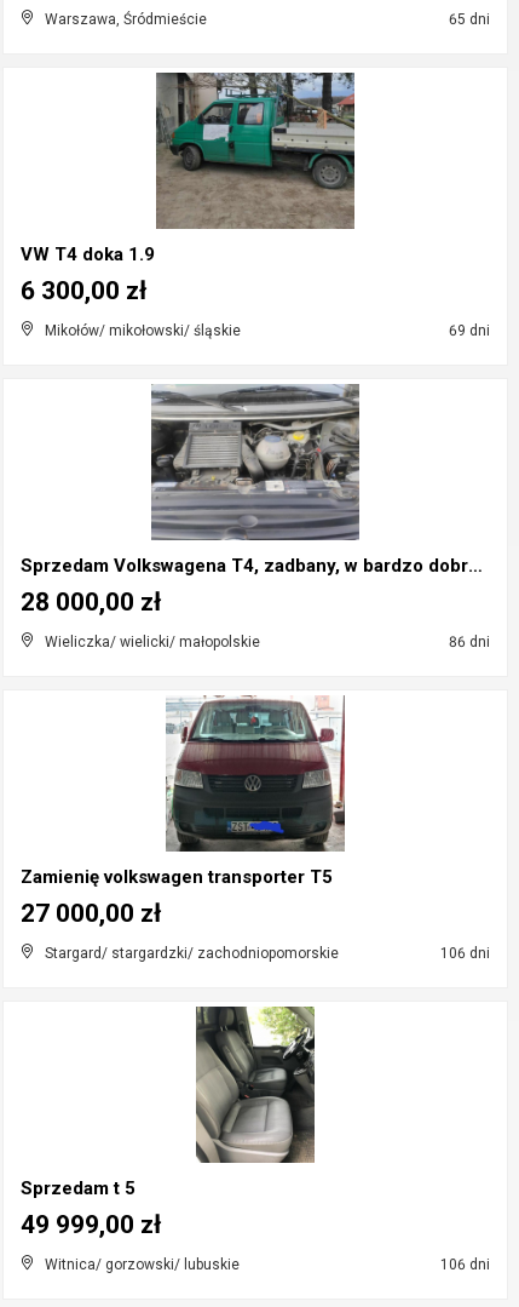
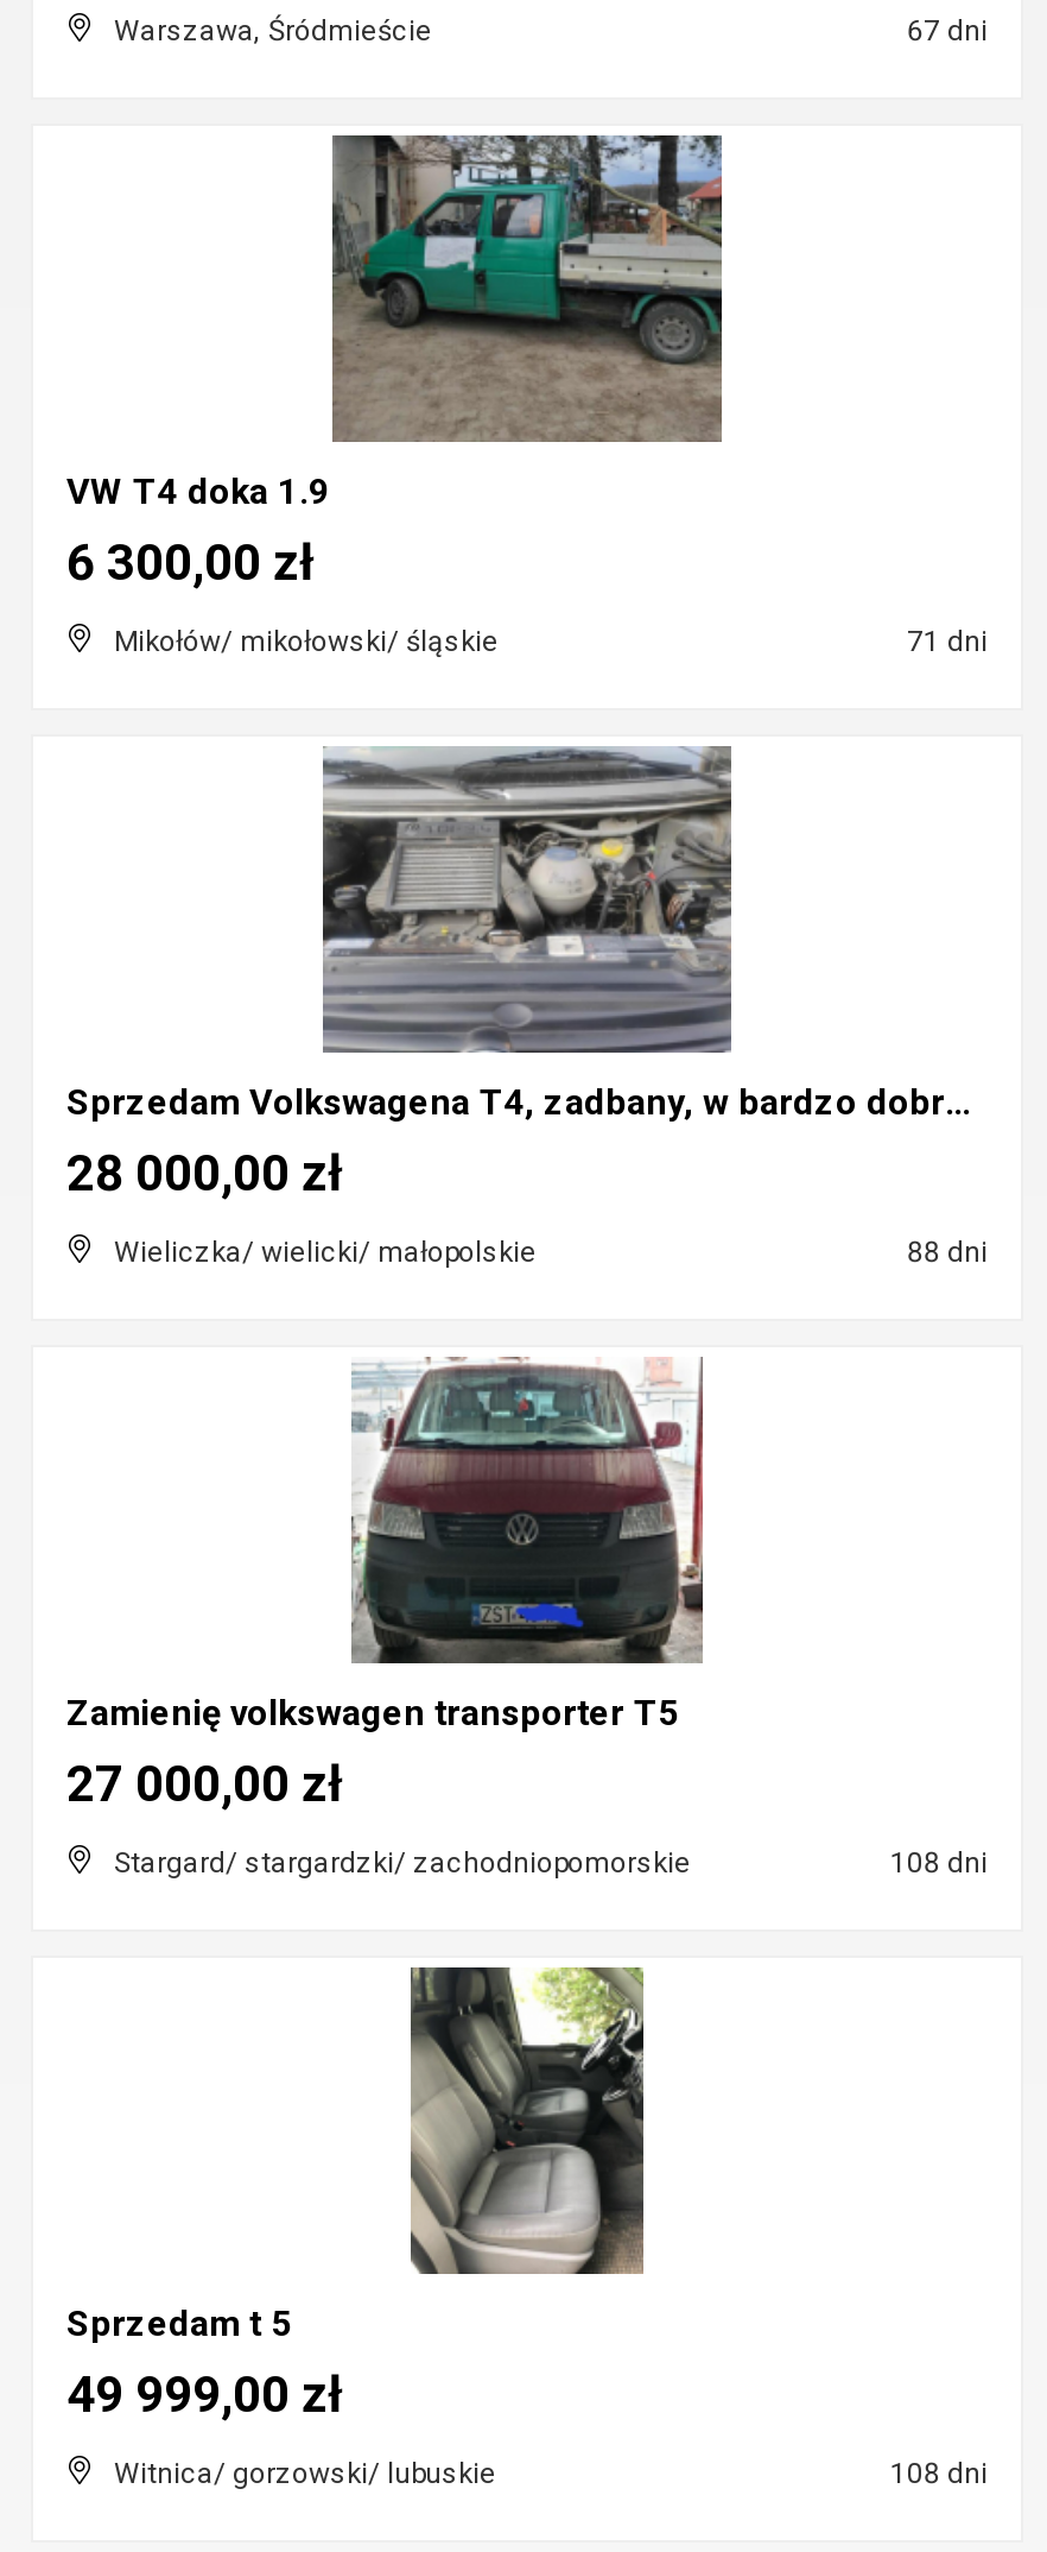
- 65 dni
+ 67 dni

- 69 dni
+ 71 dni

- 86 dni
+ 88 dni

- 106 dni
+ 108 dni

- 106 dni
+ 108 dni
